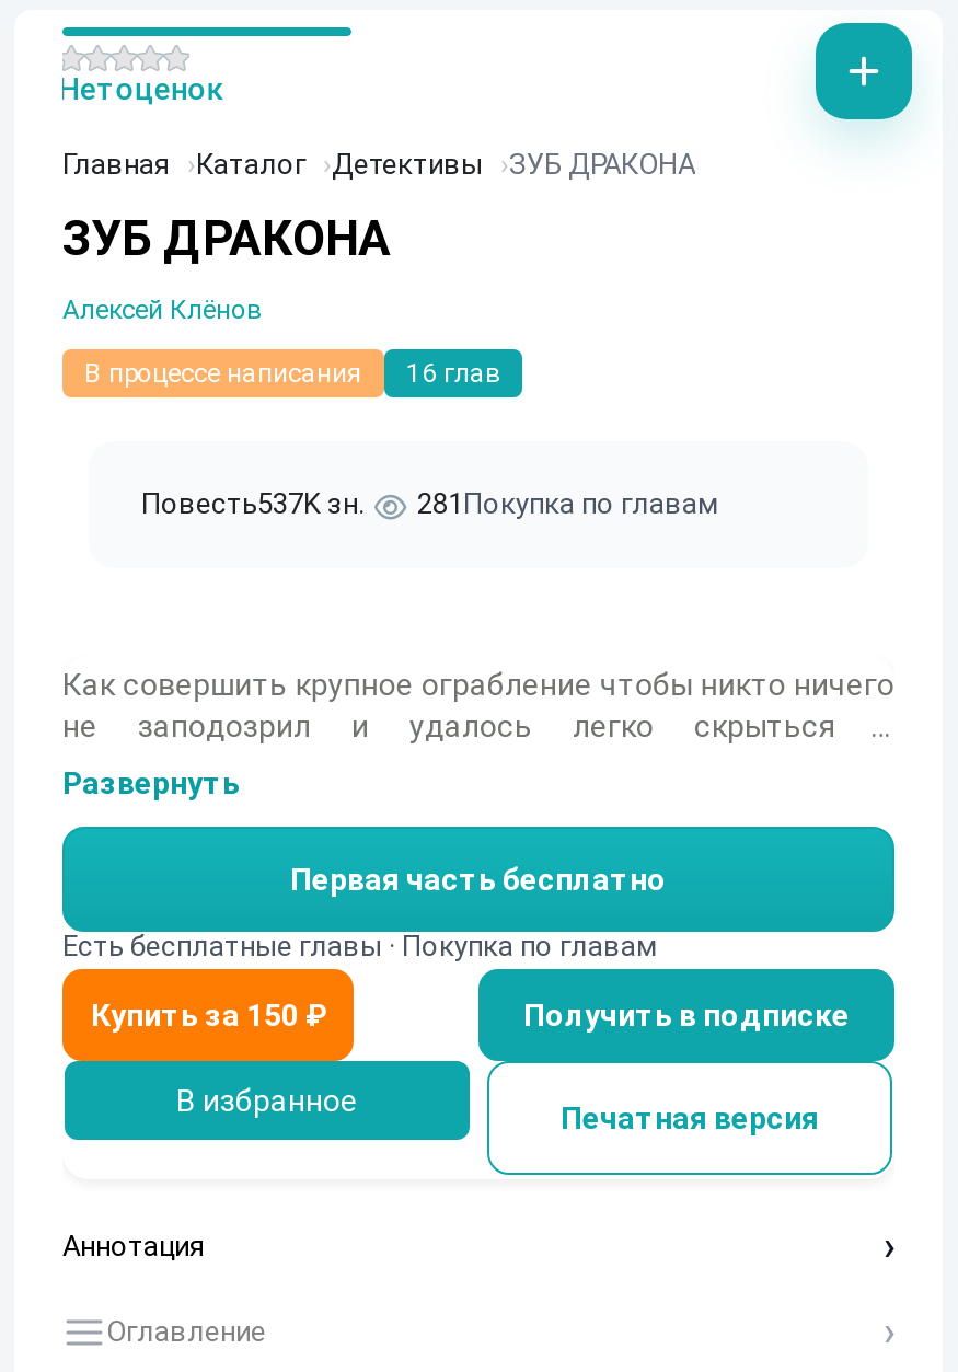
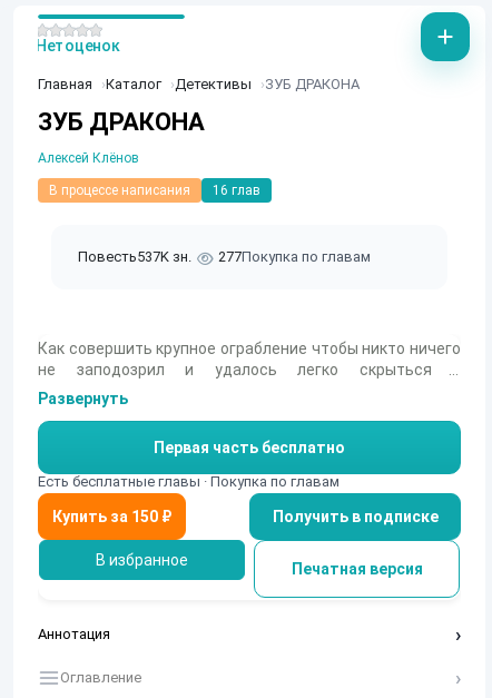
- 281 Покупка по главам
+ 277 Покупка по главам
